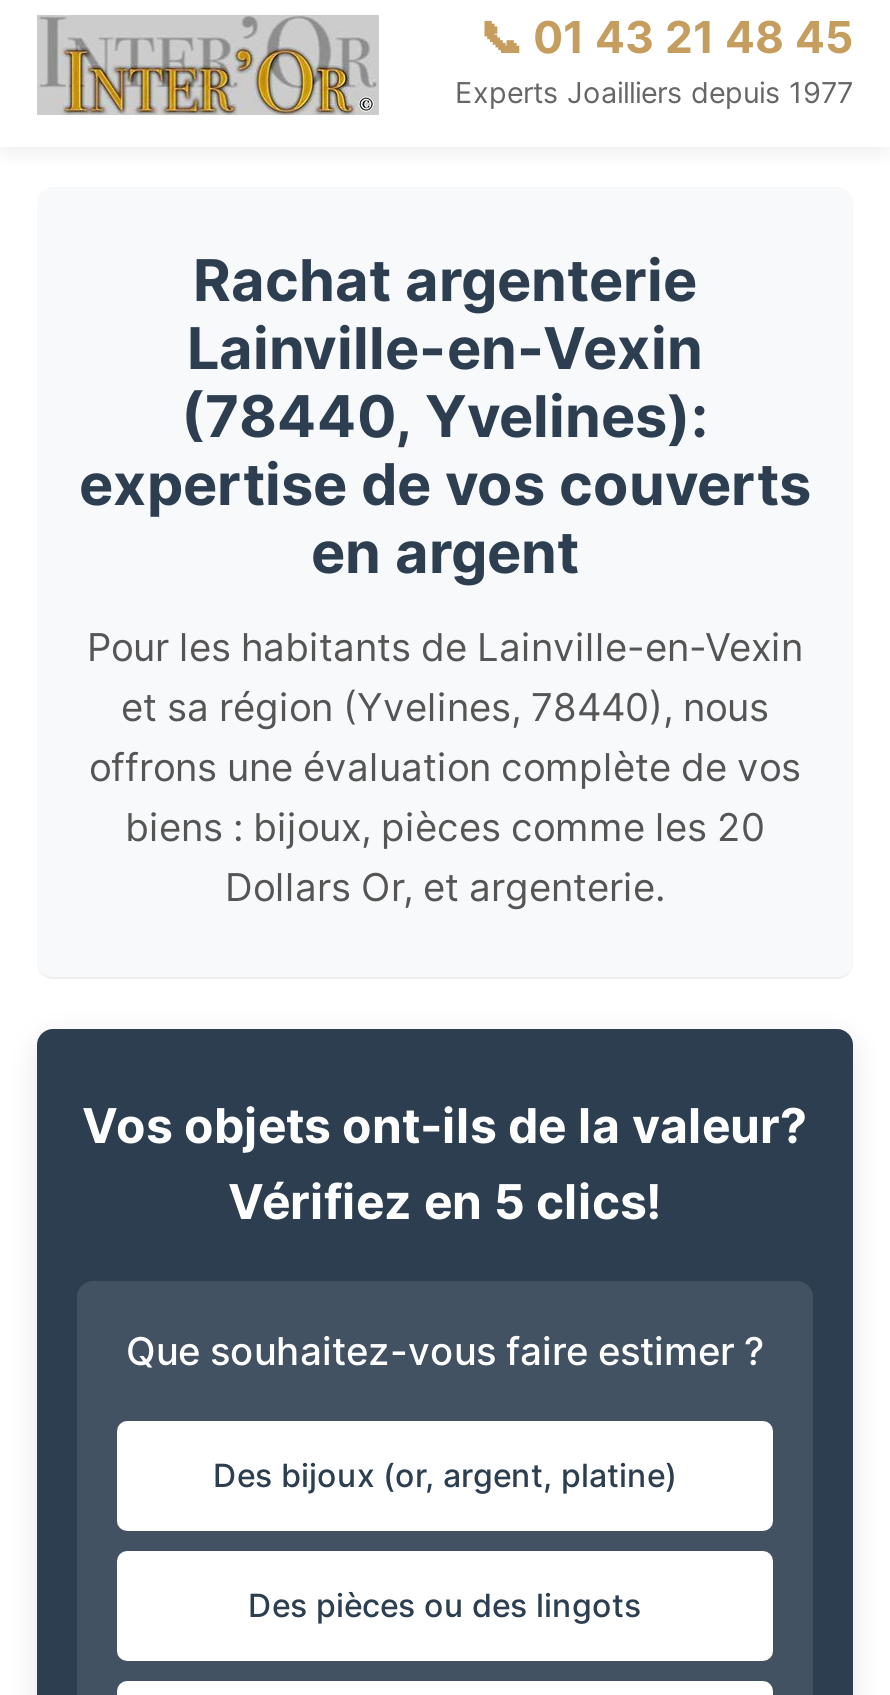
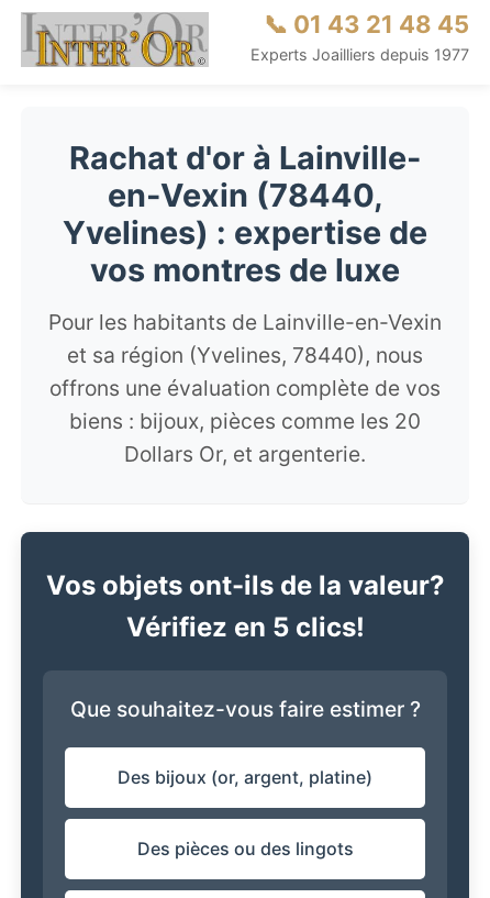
- Rachat argenterie
- Lainville-en-Vexin
- (78440, Yvelines):
- expertise de vos couverts
- en argent
+ Rachat d'or à Lainville-
+ en-Vexin (78440,
+ Yvelines) : expertise de
+ vos montres de luxe
